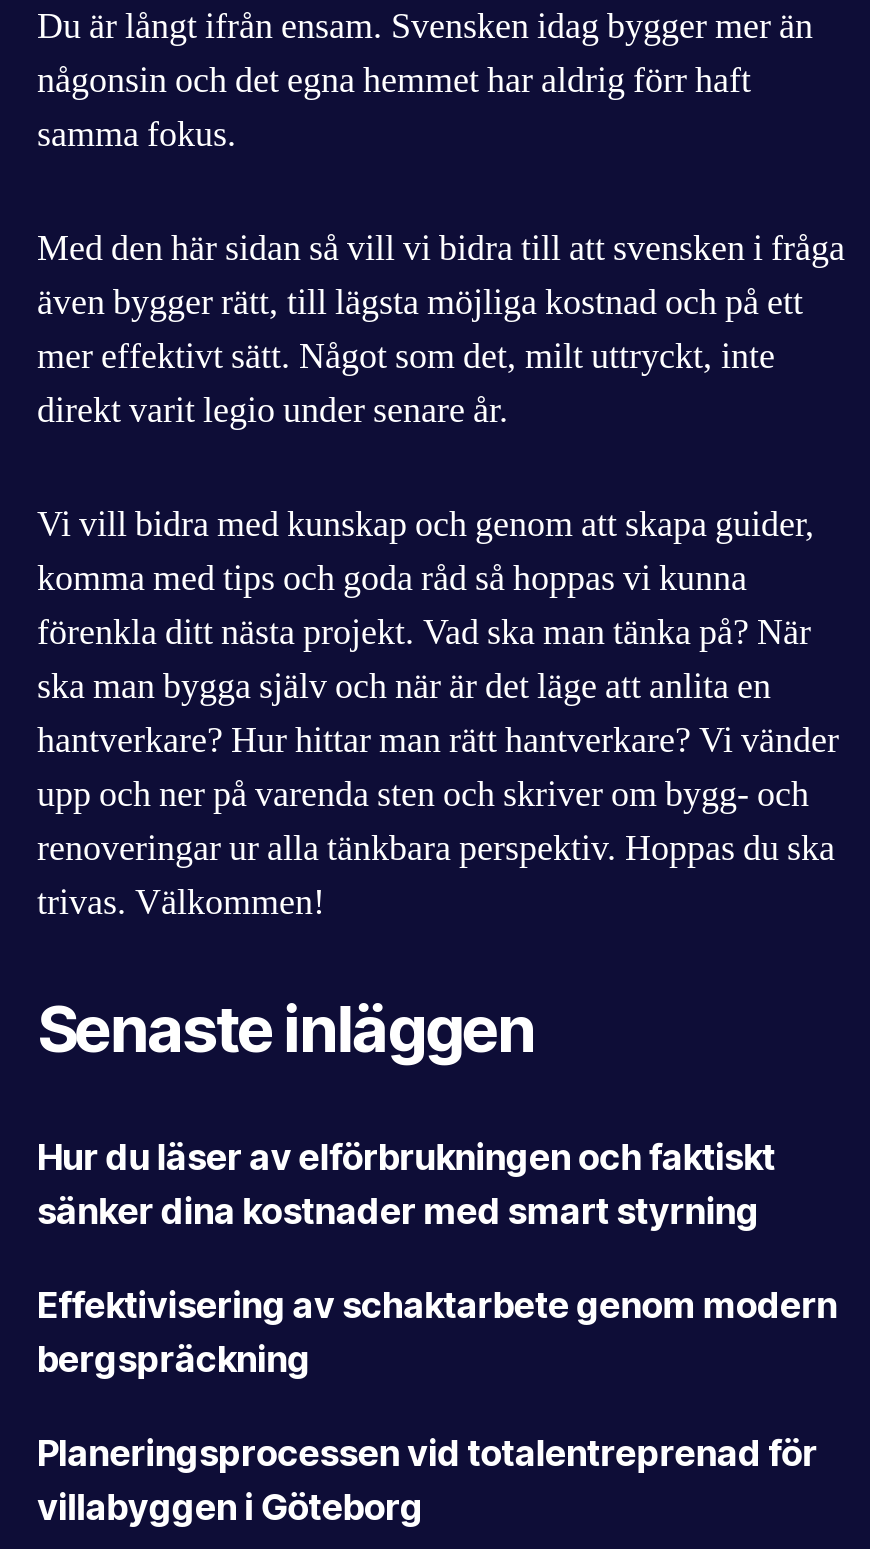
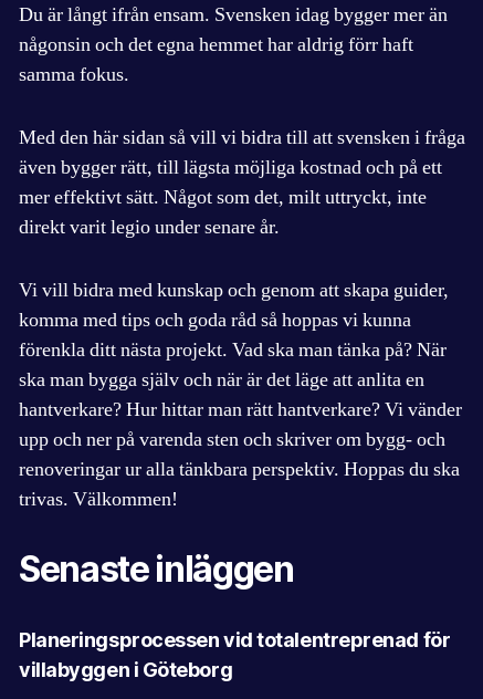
- Hur du läser av elförbrukningen och faktiskt
- sänker dina kostnader med smart styrning
- Effektivisering av schaktarbete genom modern
- bergspräckning
